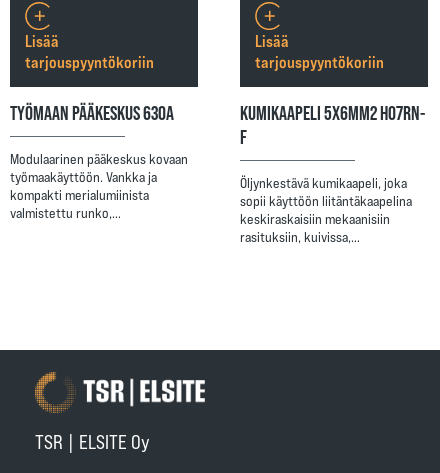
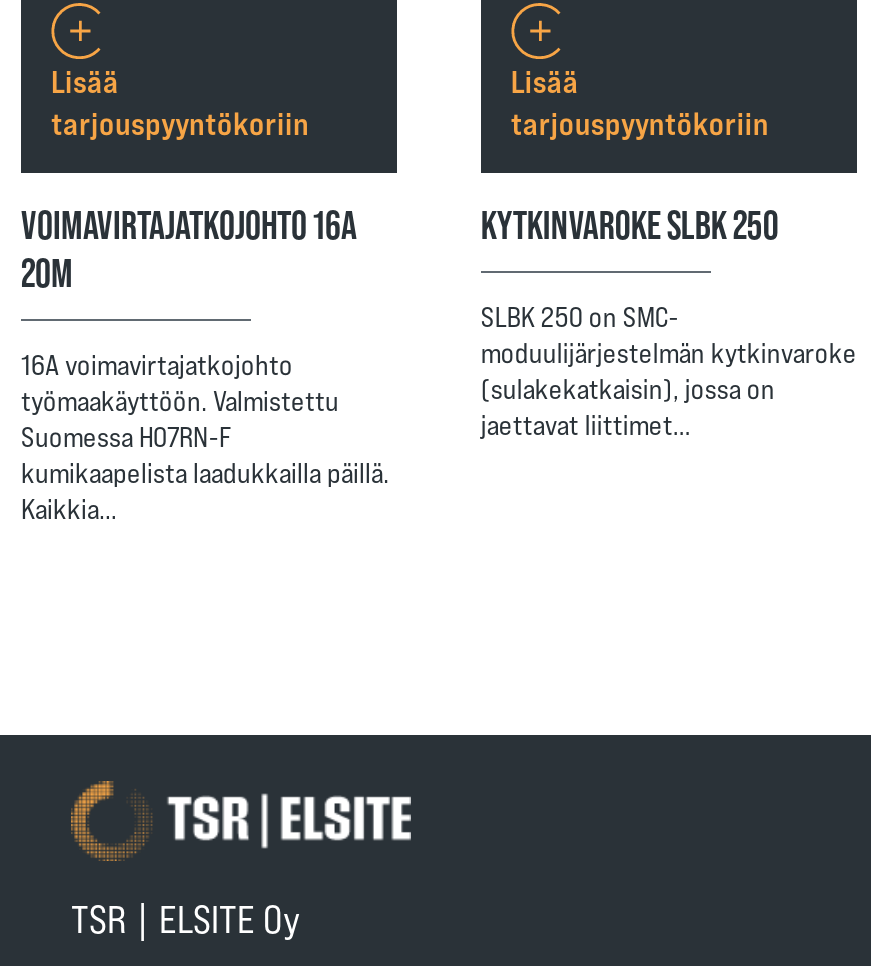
- TYÖMAAN PÄÄKESKUS 630A
+ VOIMAVIRTAJATKOJOHTO 16A
+ 20M

- KUMIKAAPELI 5X6MM2 H07RN-
- F
+ KYTKINVAROKE SLBK 250

- Modulaarinen pääkeskus kovaan
- työmaakäyttöön. Vankka ja
- kompakti merialumiinista
- valmistettu runko,…
+ 16A voimavirtajatkojohto
+ työmaakäyttöön. Valmistettu
+ Suomessa H07RN-F
+ kumikaapelista laadukkailla päillä.
+ Kaikkia…

- Öljynkestävä kumikaapeli, joka
- sopii käyttöön liitäntäkaapelina
- keskiraskaisiin mekaanisiin
- rasituksiin, kuivissa,…
+ SLBK 250 on SMC-
+ moduulijärjestelmän kytkinvaroke
+ (sulakekatkaisin), jossa on
+ jaettavat liittimet…
